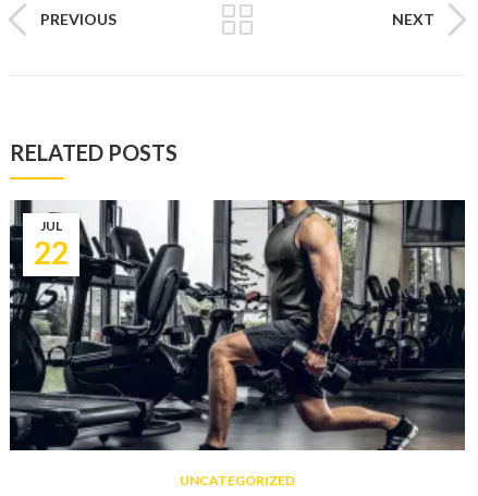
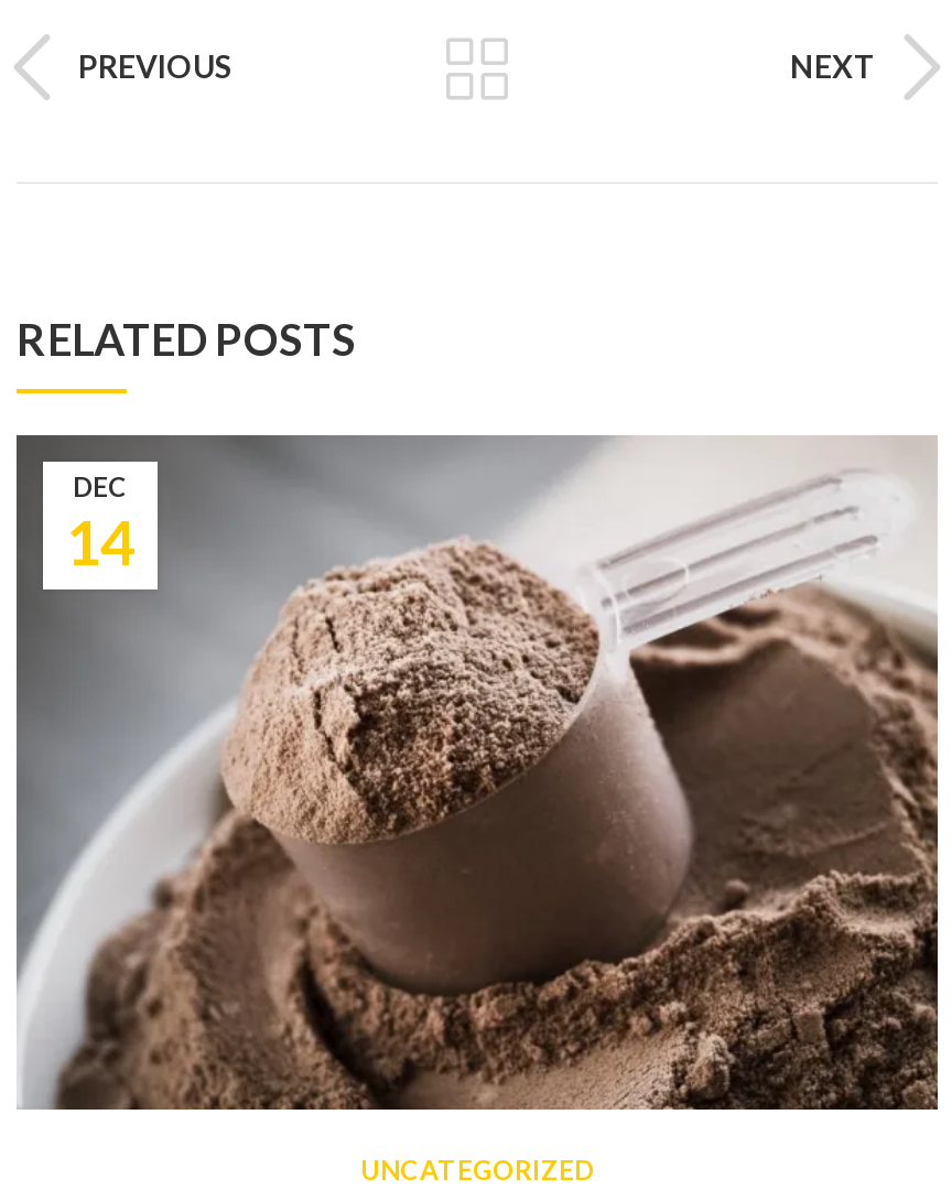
- [image]
- 22
+ [image]
+ 14

- JUL
+ DEC
